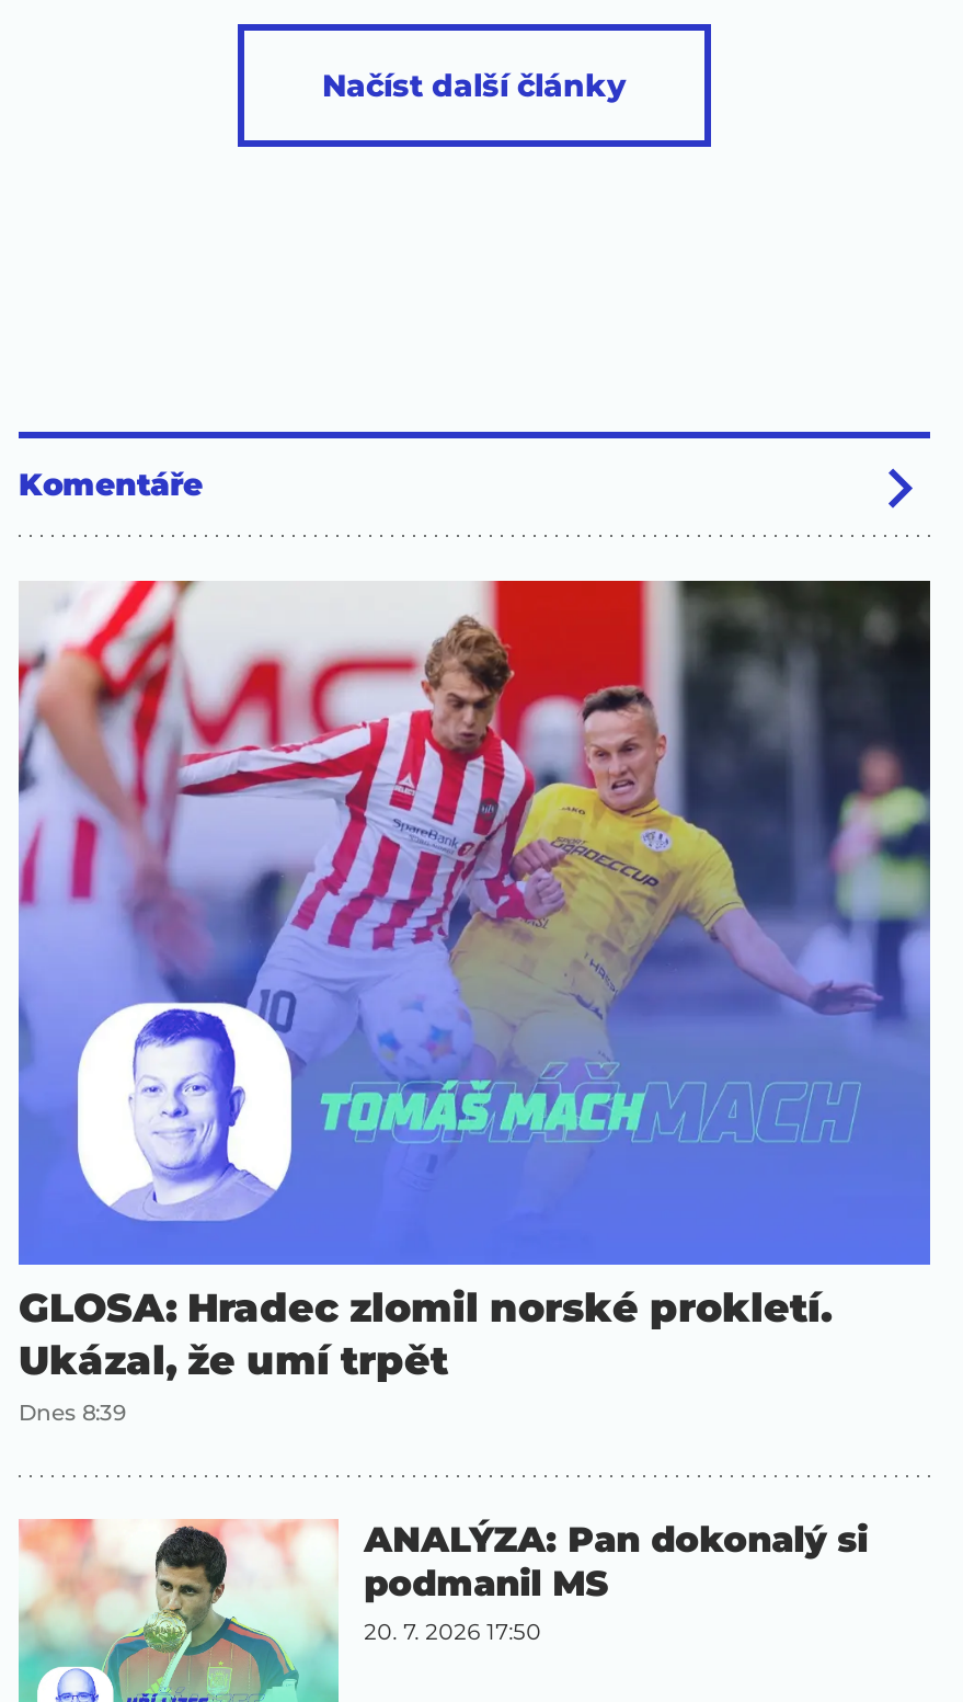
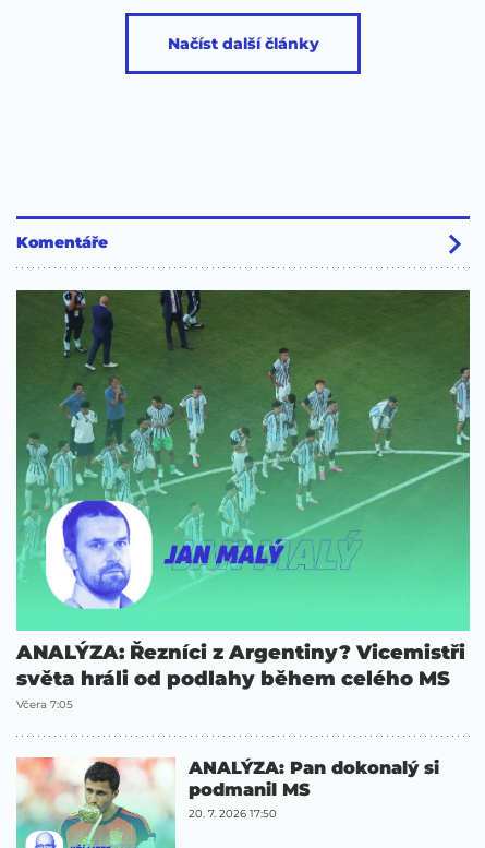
- [image]
- GLOSA: Hradec zlomil norské prokletí.
- Ukázal, že umí trpět
- Dnes 8:39
+ [image]
+ ANALÝZA: Řezníci z Argentiny? Vicemistři
+ světa hráli od podlahy během celého MS
+ Včera 7:05
